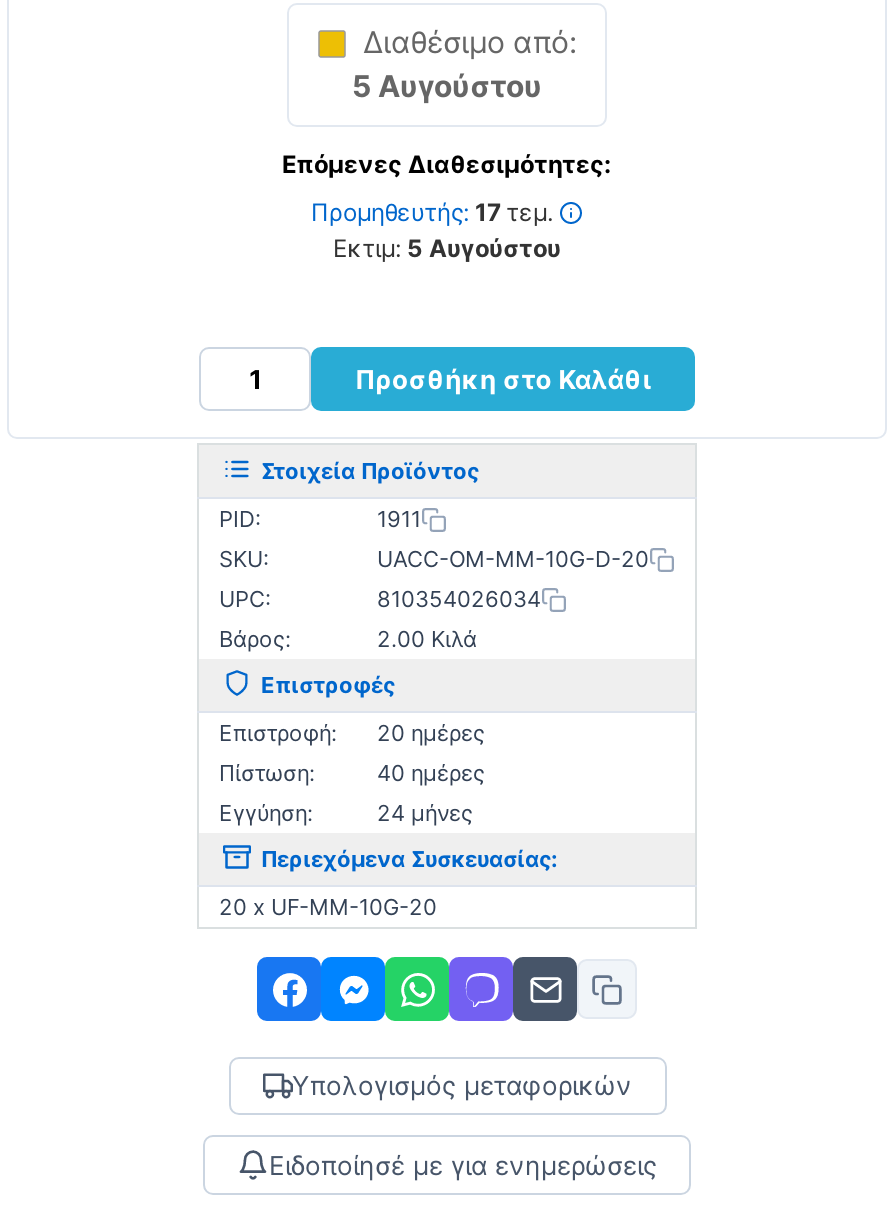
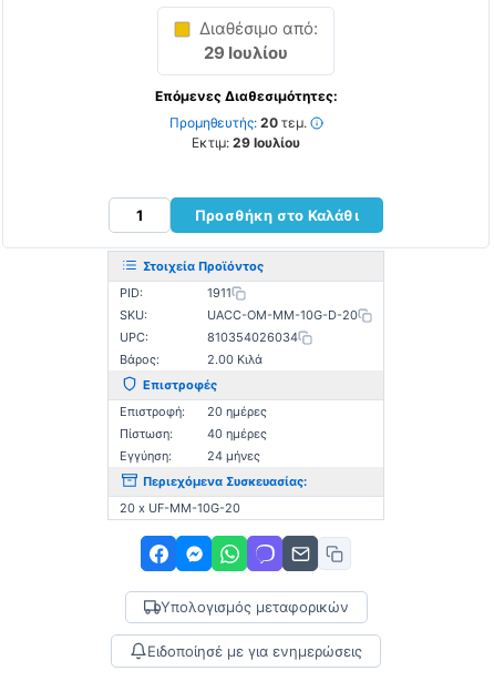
- 5 Αυγούστου
+ 29 Ιουλίου

- Προμηθευτής: 17 τεμ.
+ Προμηθευτής: 20 τεμ.

- Εκτιμ: 5 Αυγούστου
+ Εκτιμ: 29 Ιουλίου
